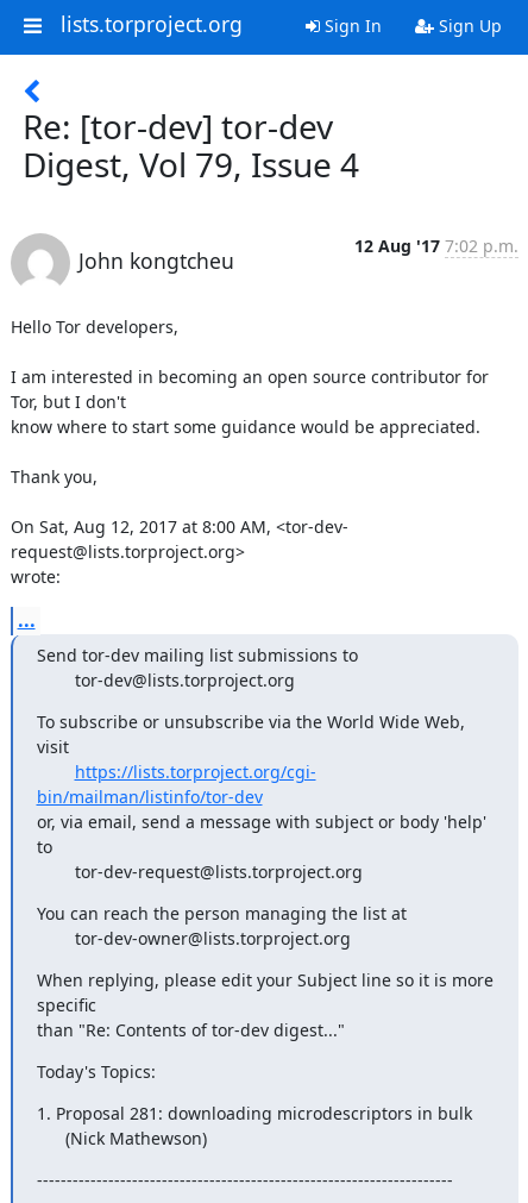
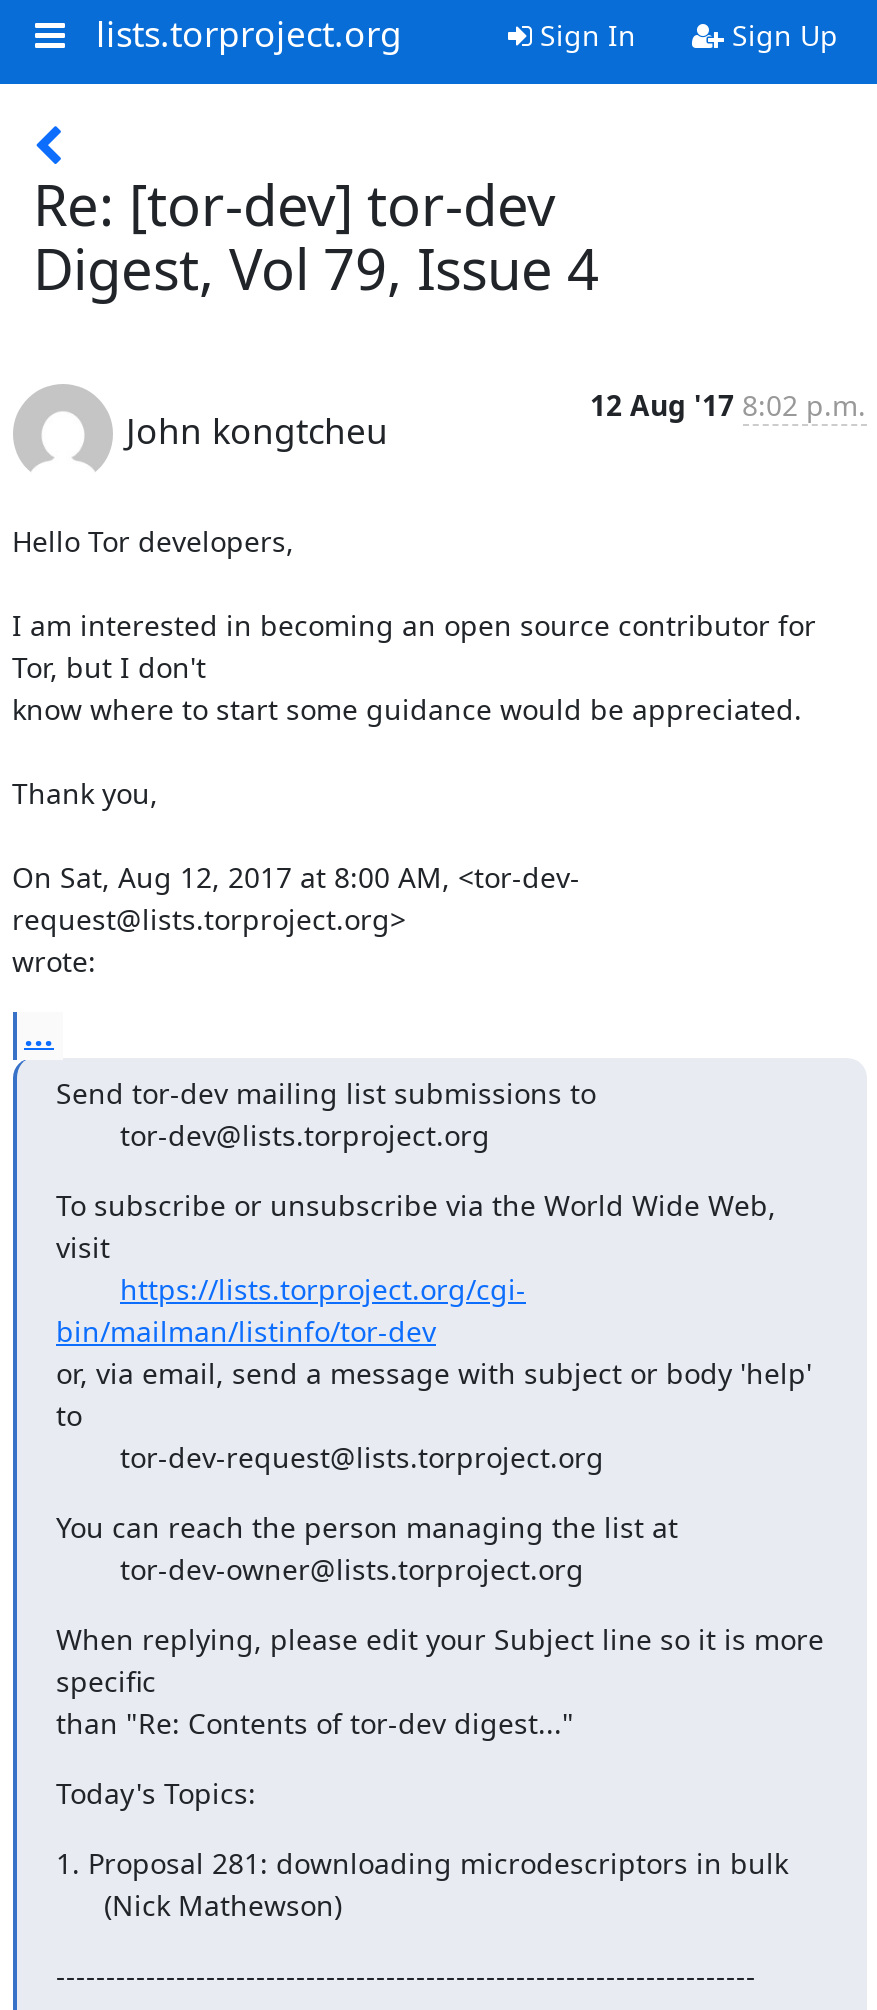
- 12 Aug '17 7:02 p.m.
+ 12 Aug '17 8:02 p.m.
